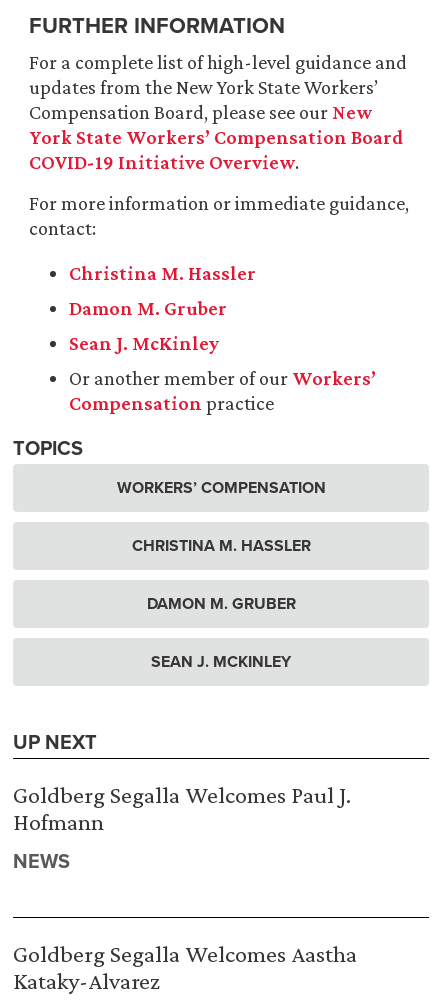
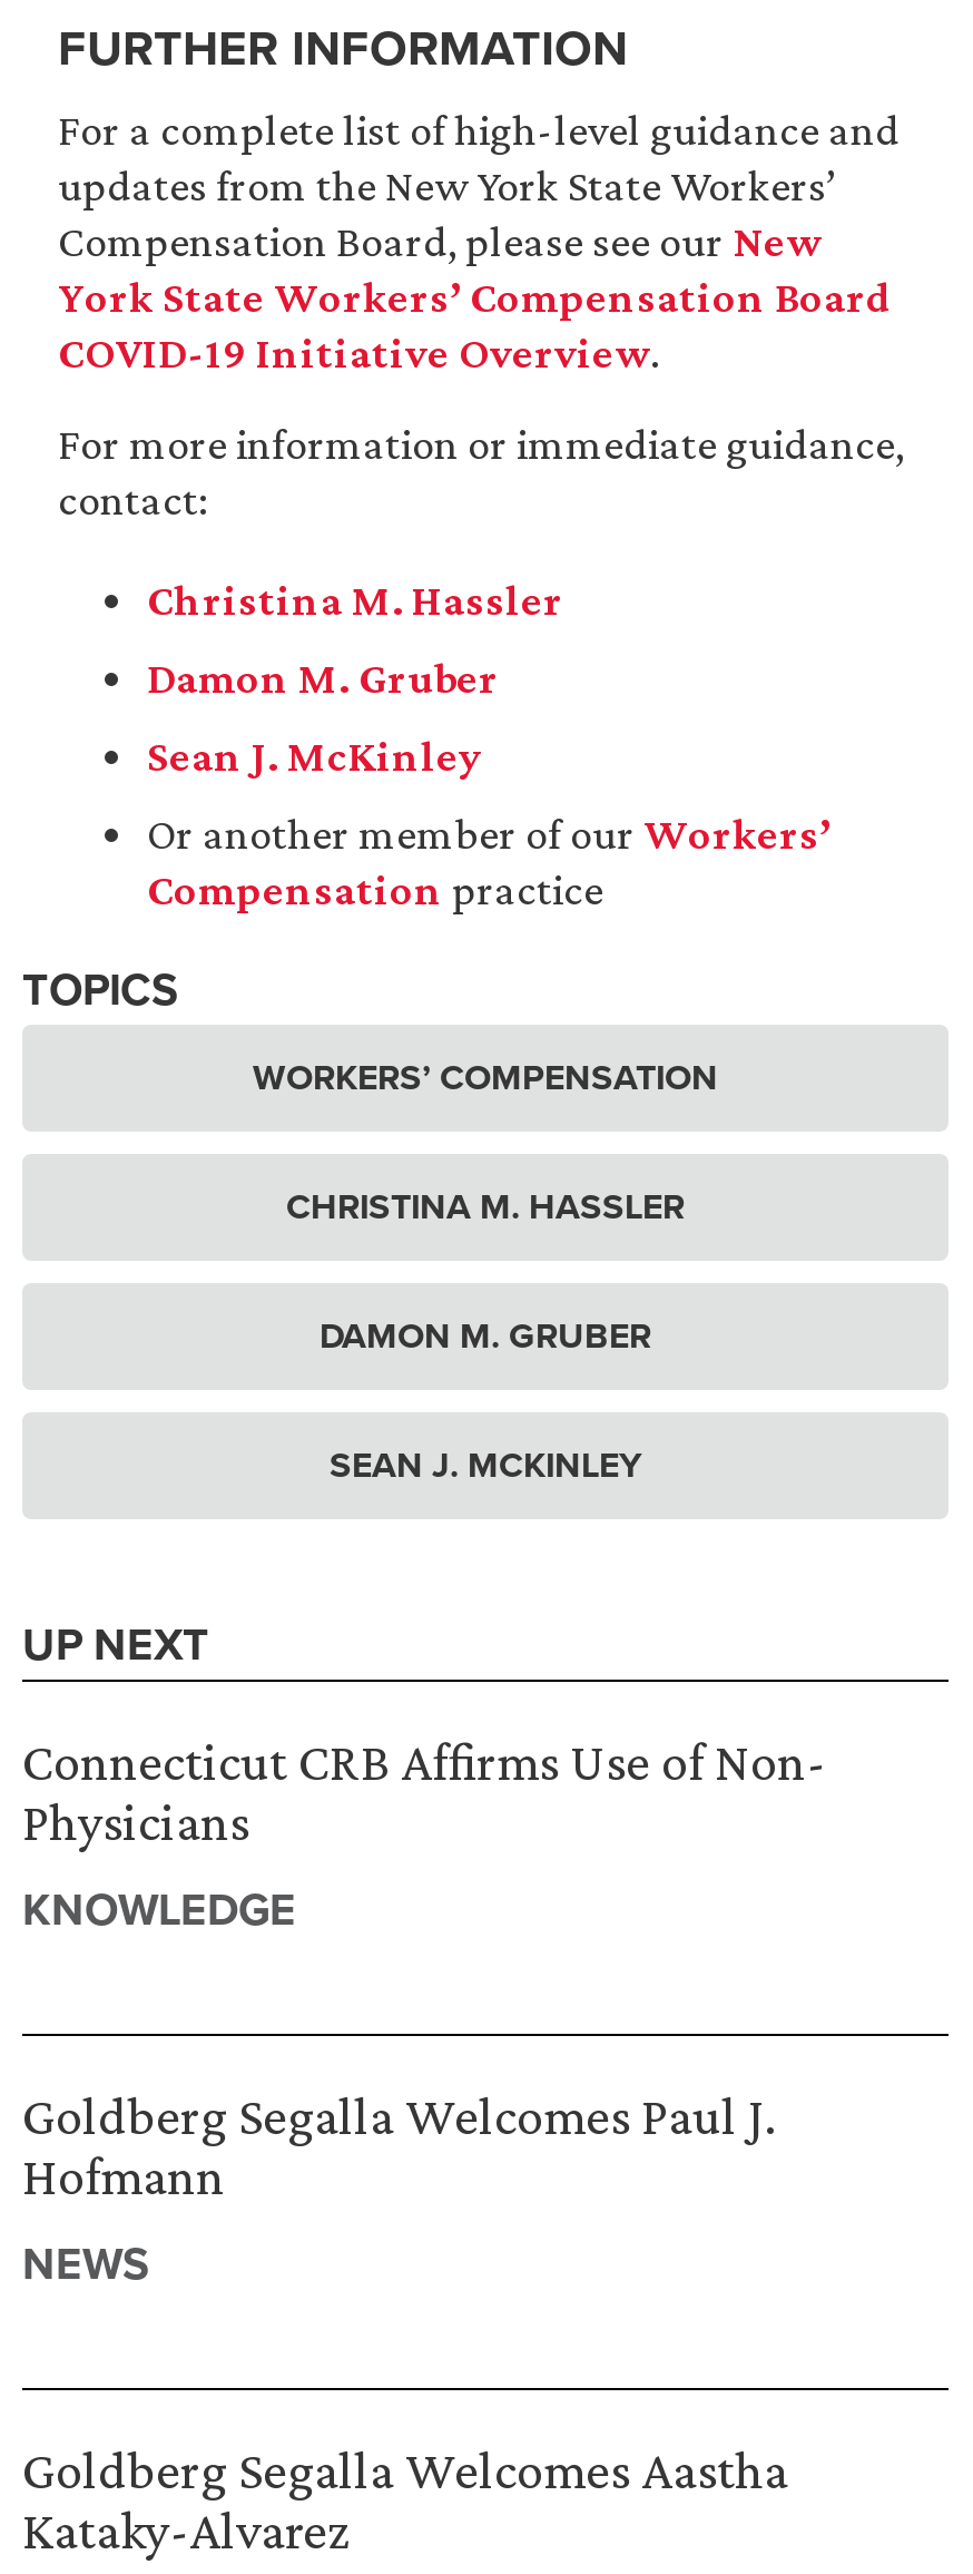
+ Connecticut CRB Affirms Use of Non-
+ Physicians
+ KNOWLEDGE
